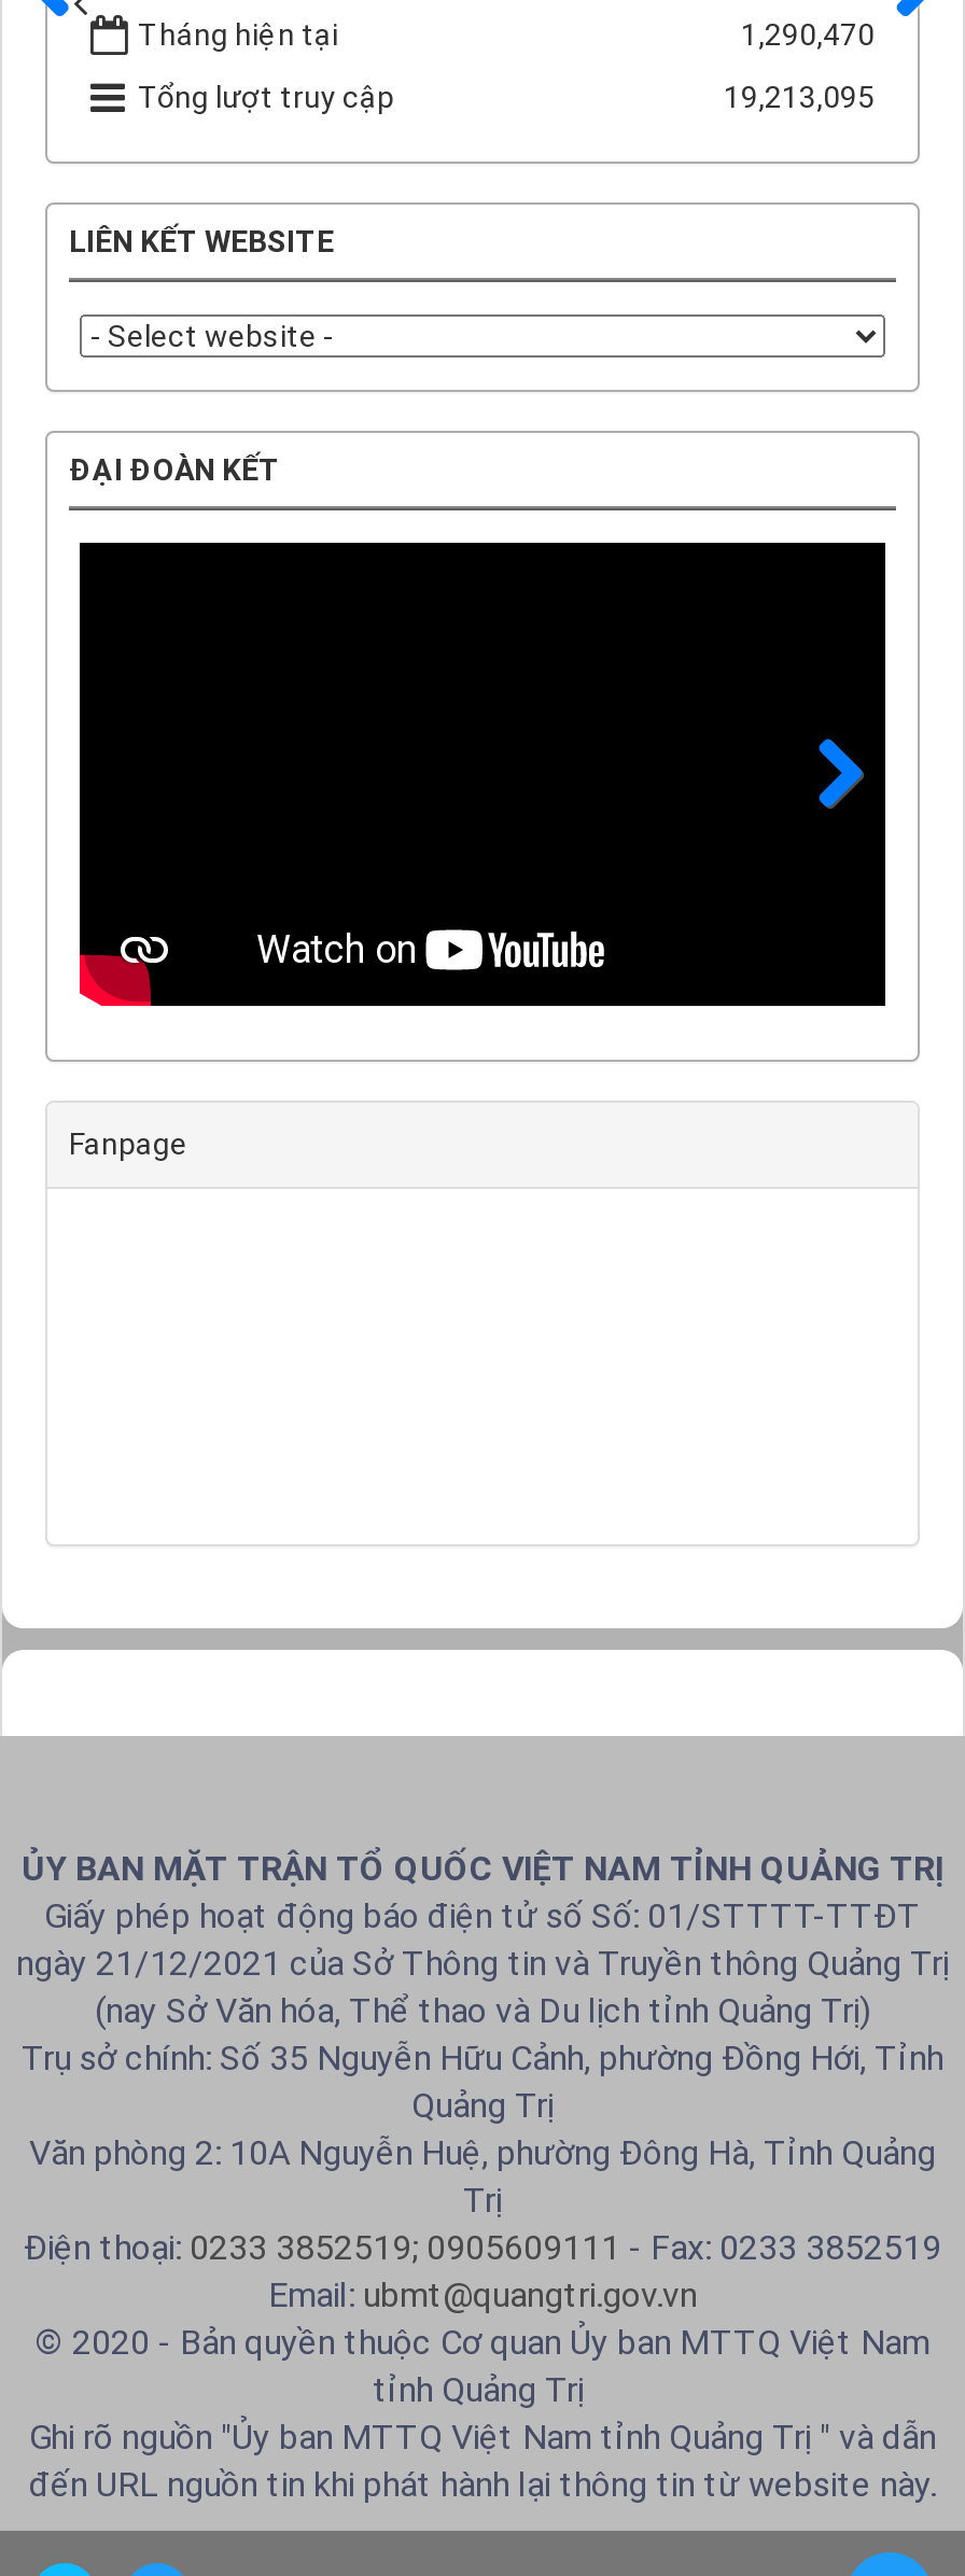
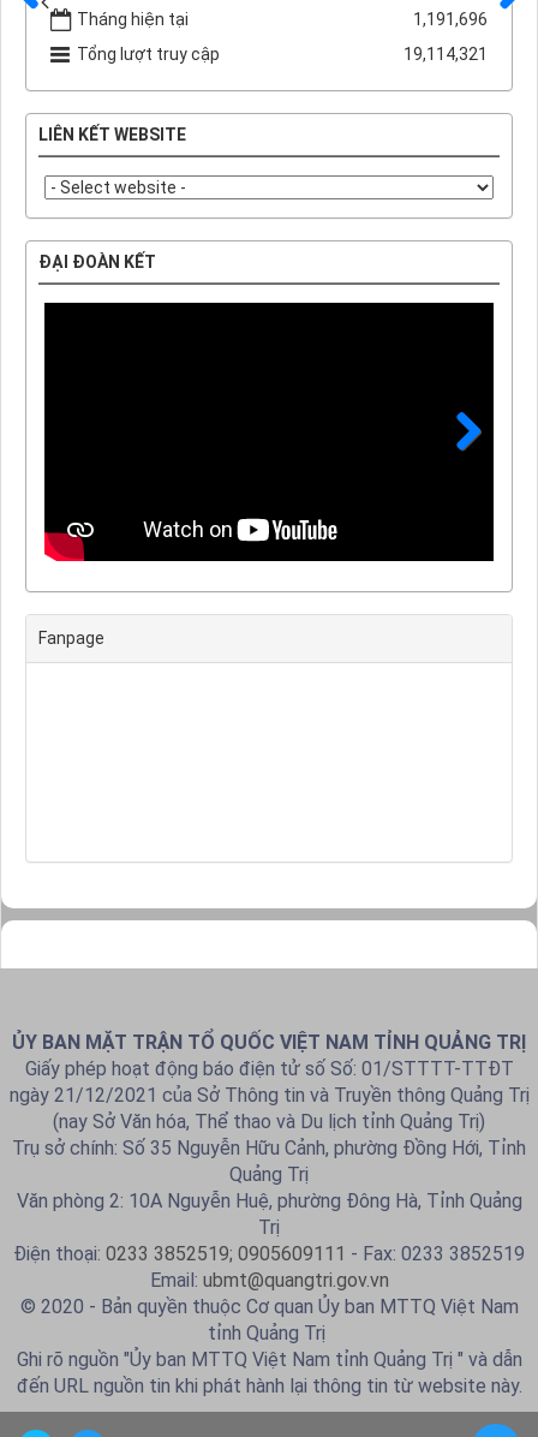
- 1,290,470
+ 1,191,696

- 19,213,095
+ 19,114,321
